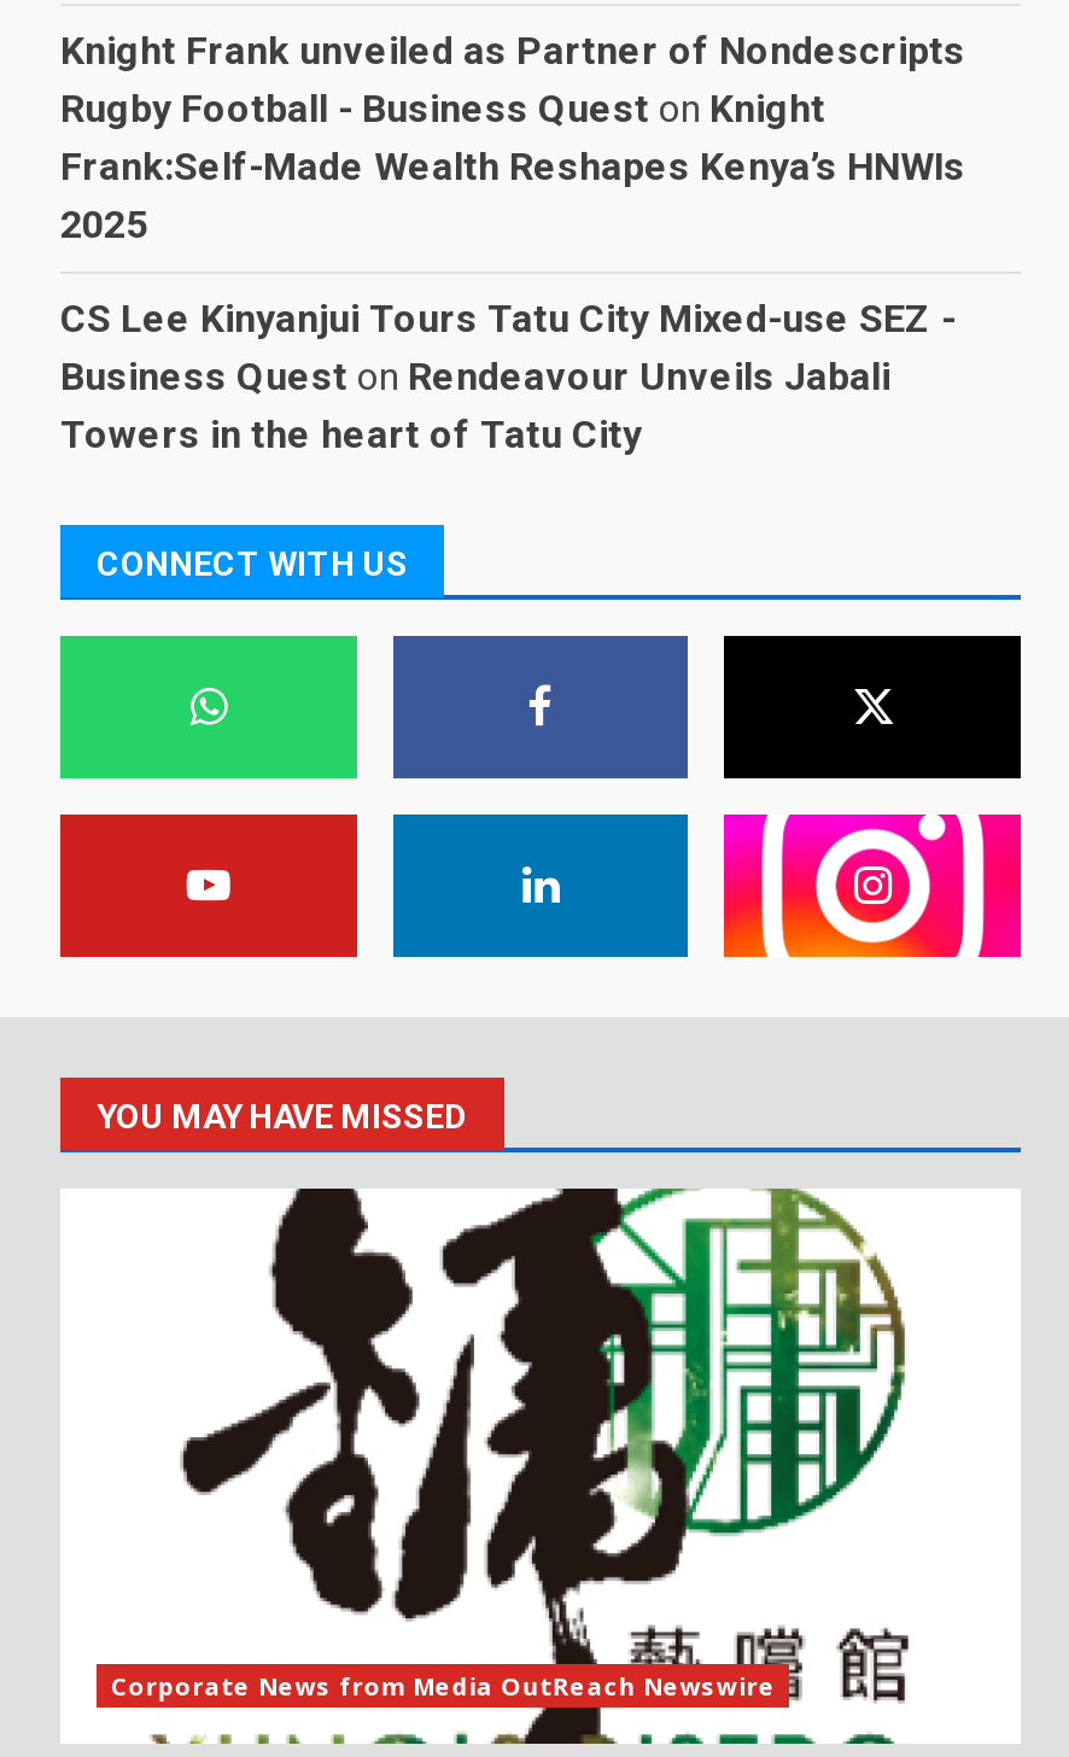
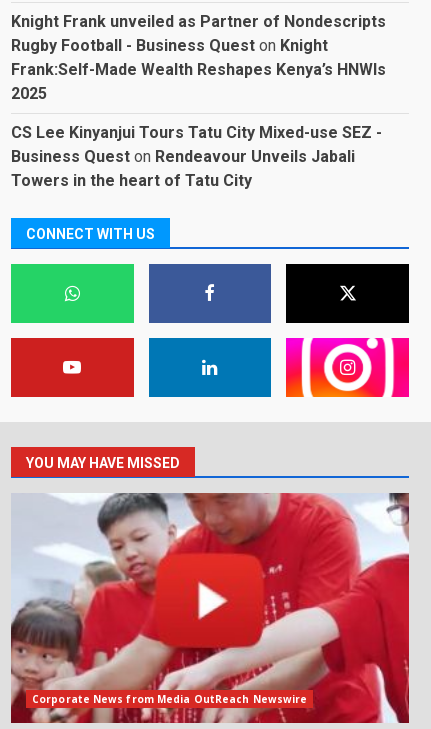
- [image]
+ [image]
